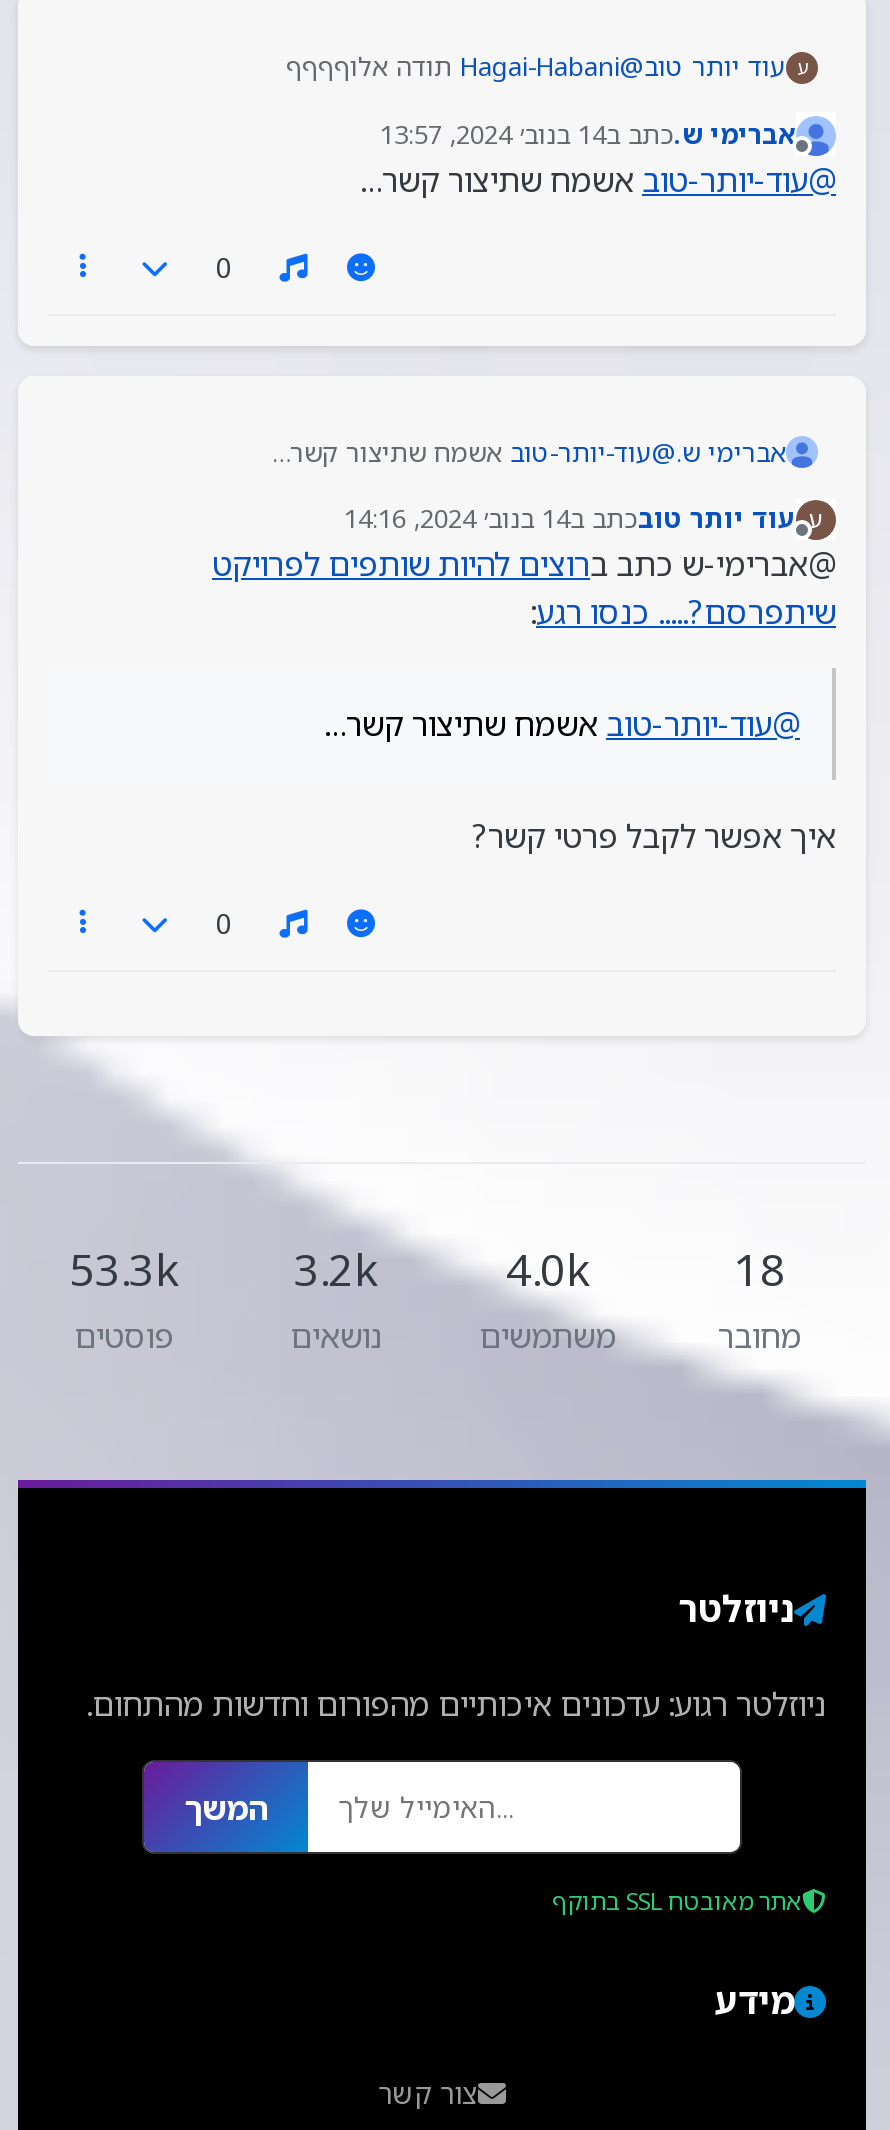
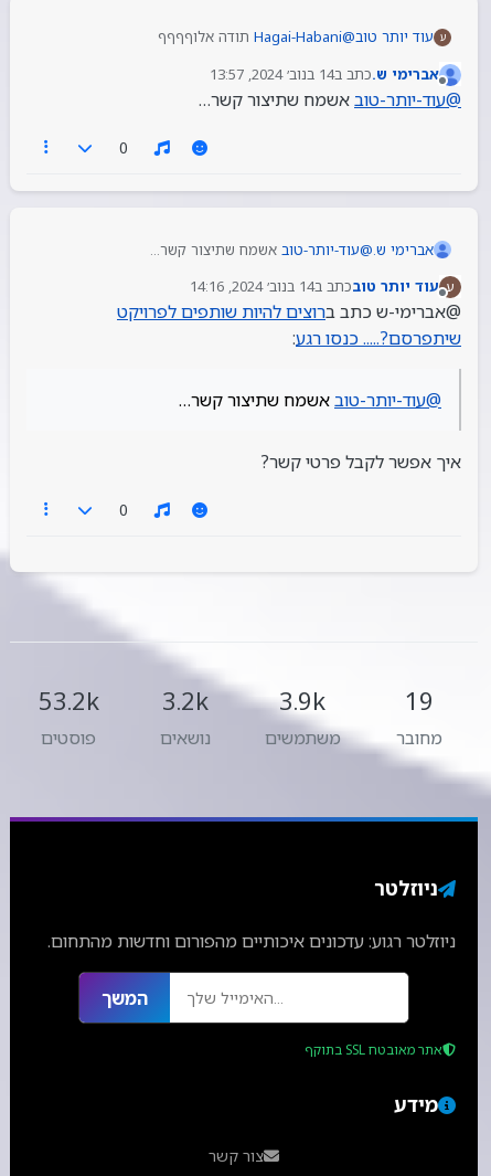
- 53.3k 3.2k
+ 53.2k 3.2k

- 4.0k
+ 3.9k

- 18
+ 19
